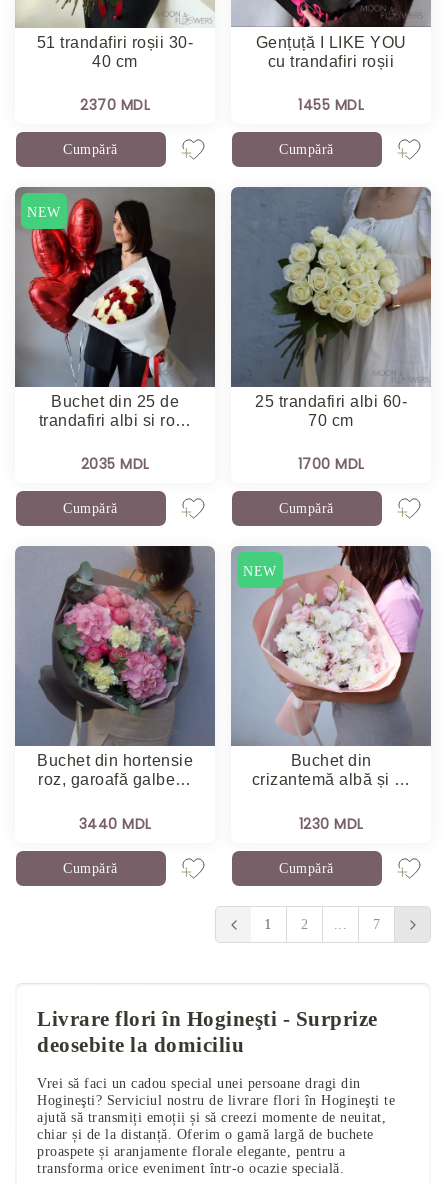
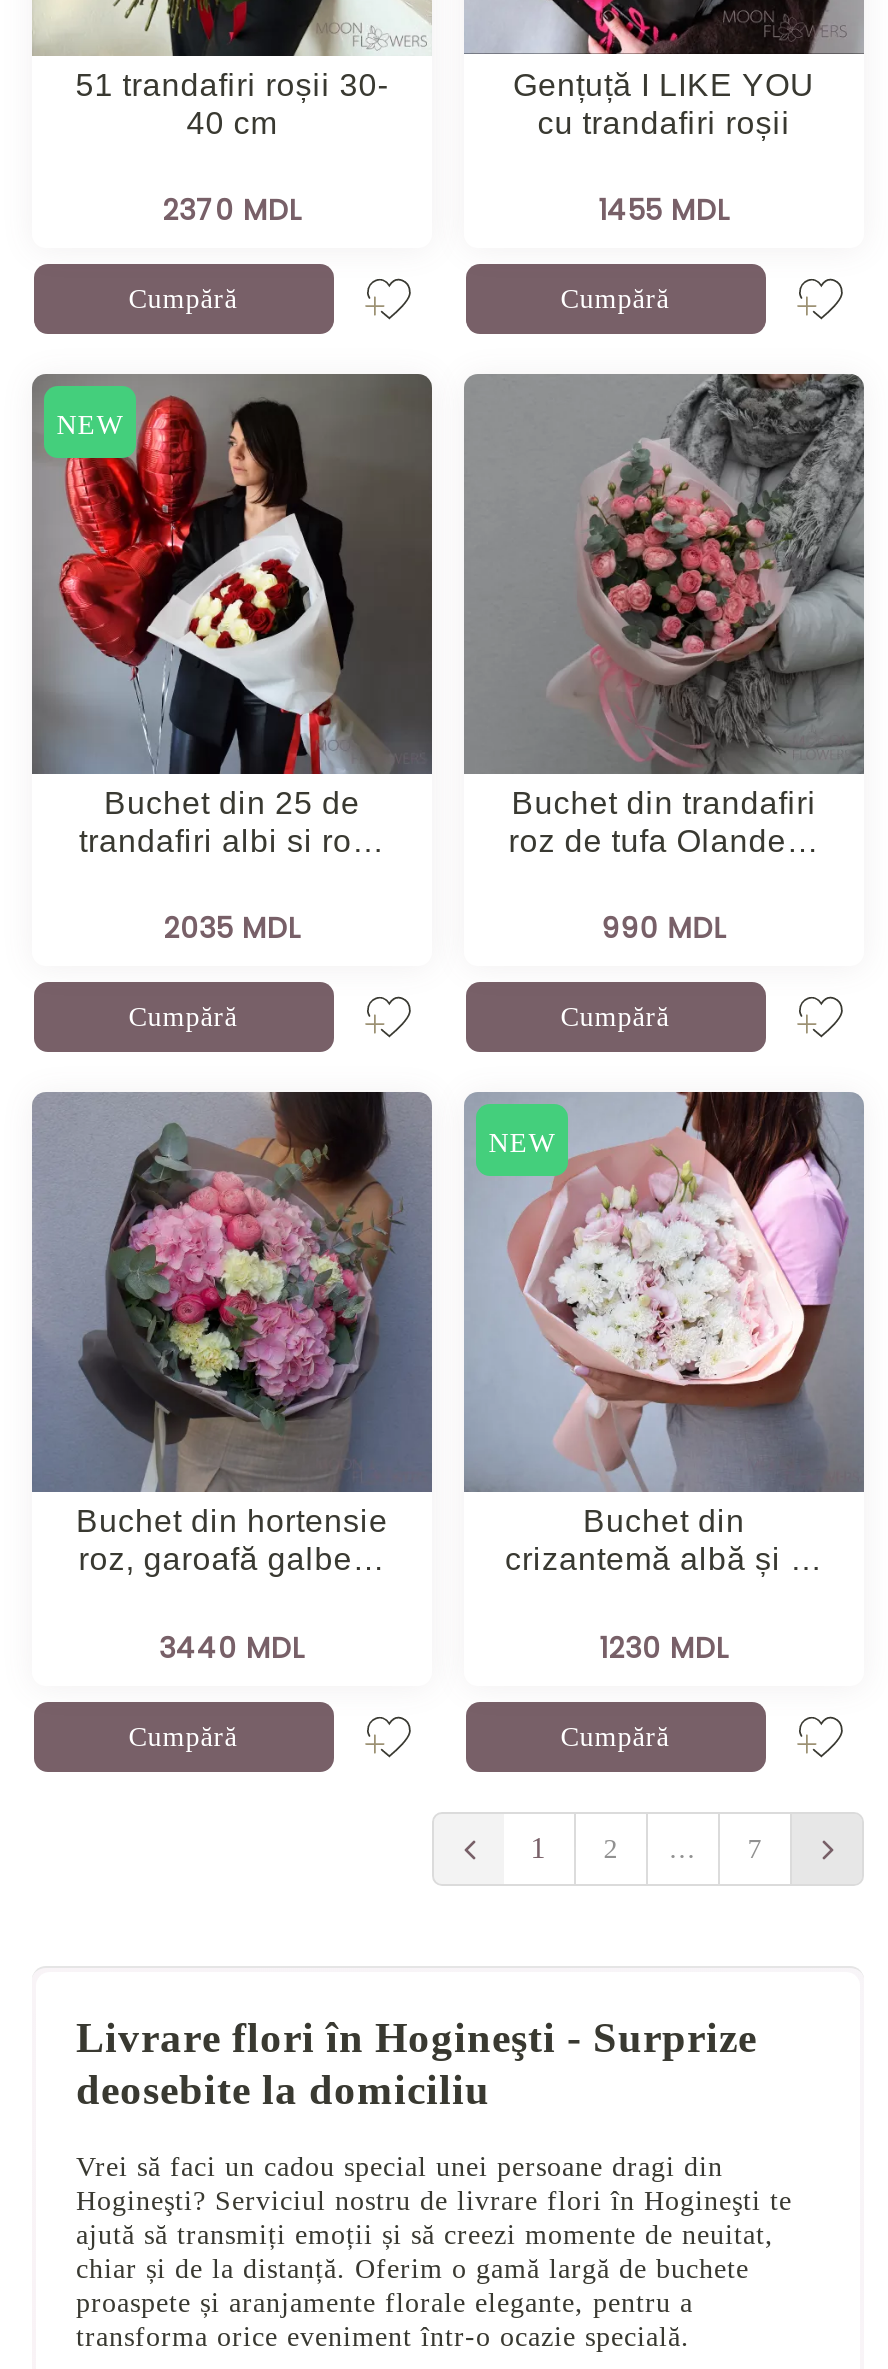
- [image]
- 25 trandafiri albi 60-
- 70 cm
+ [image]
+ Buchet din trandafiri
+ roz de tufa Olande…

- 1700 MDL
+ 990 MDL
